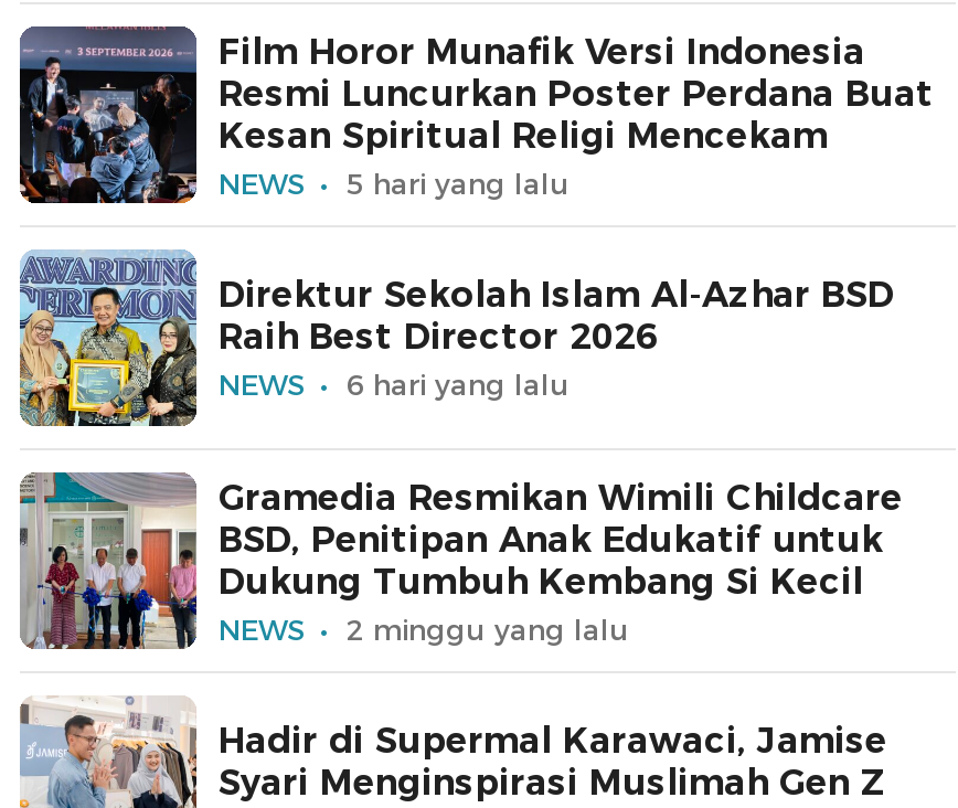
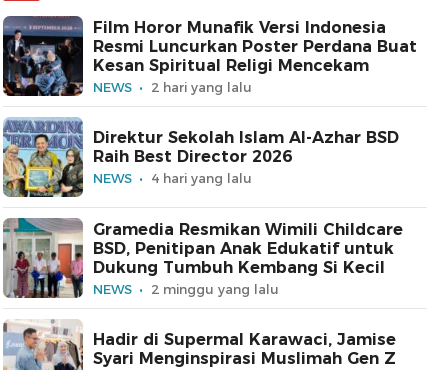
- 5 hari yang lalu
+ 2 hari yang lalu

- 6 hari yang lalu
+ 4 hari yang lalu
